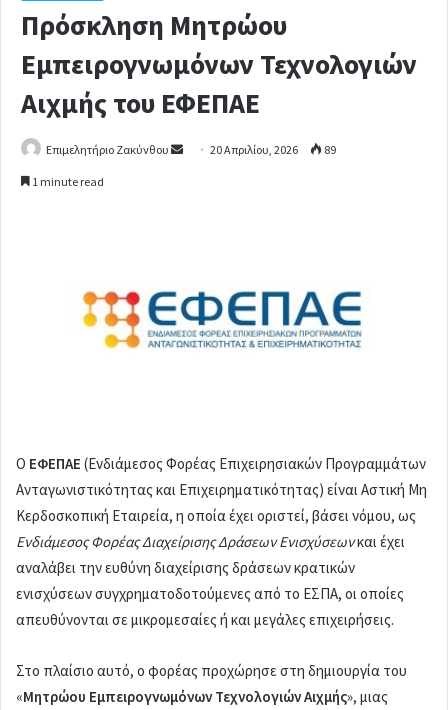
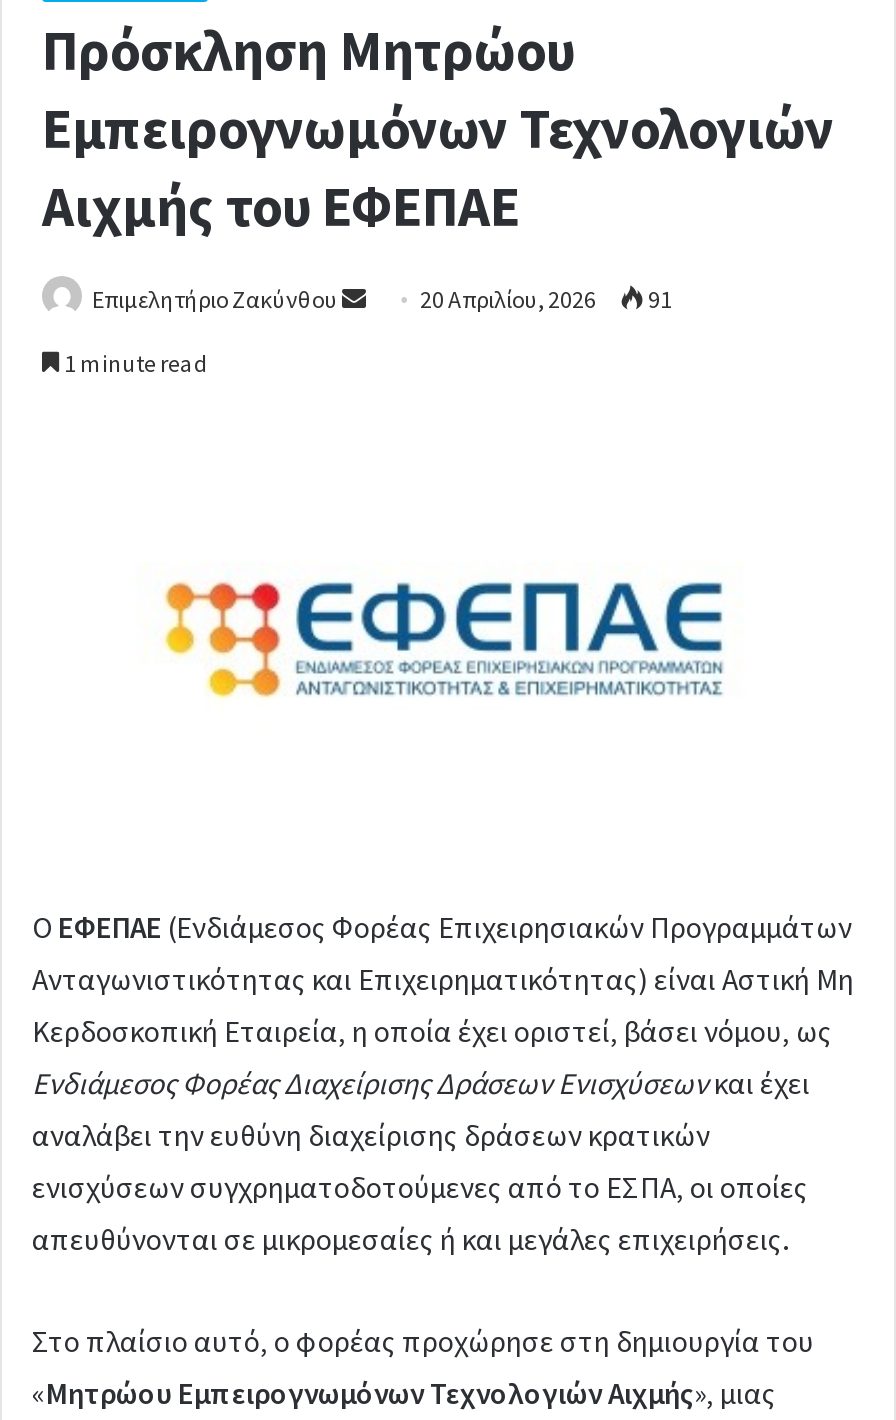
- 89
+ 91
